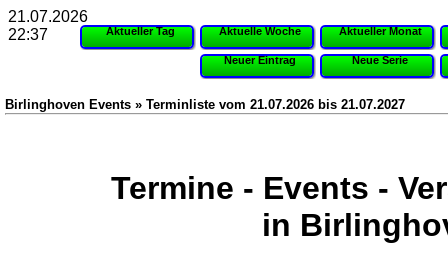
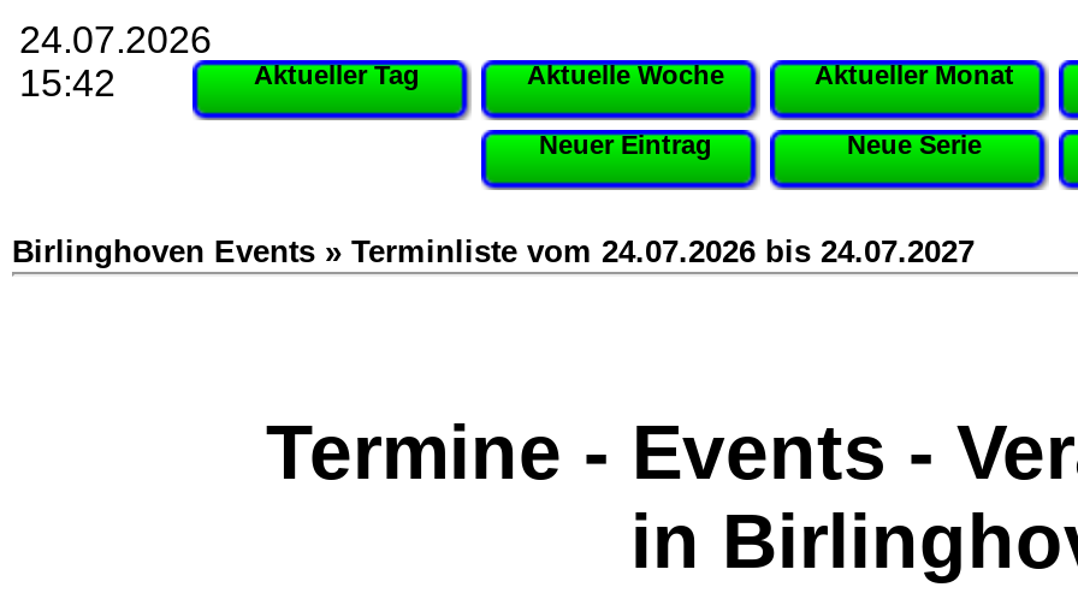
- 21.07.2026
+ 24.07.2026

- 22:37
+ 15:42

- Birlinghoven Events » Terminliste vom 21.07.2026 bis 21.07.2027
+ Birlinghoven Events » Terminliste vom 24.07.2026 bis 24.07.2027
